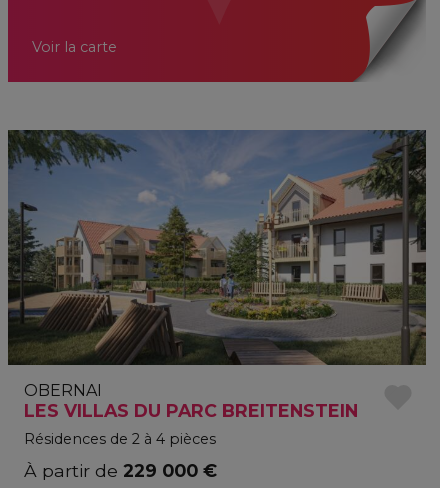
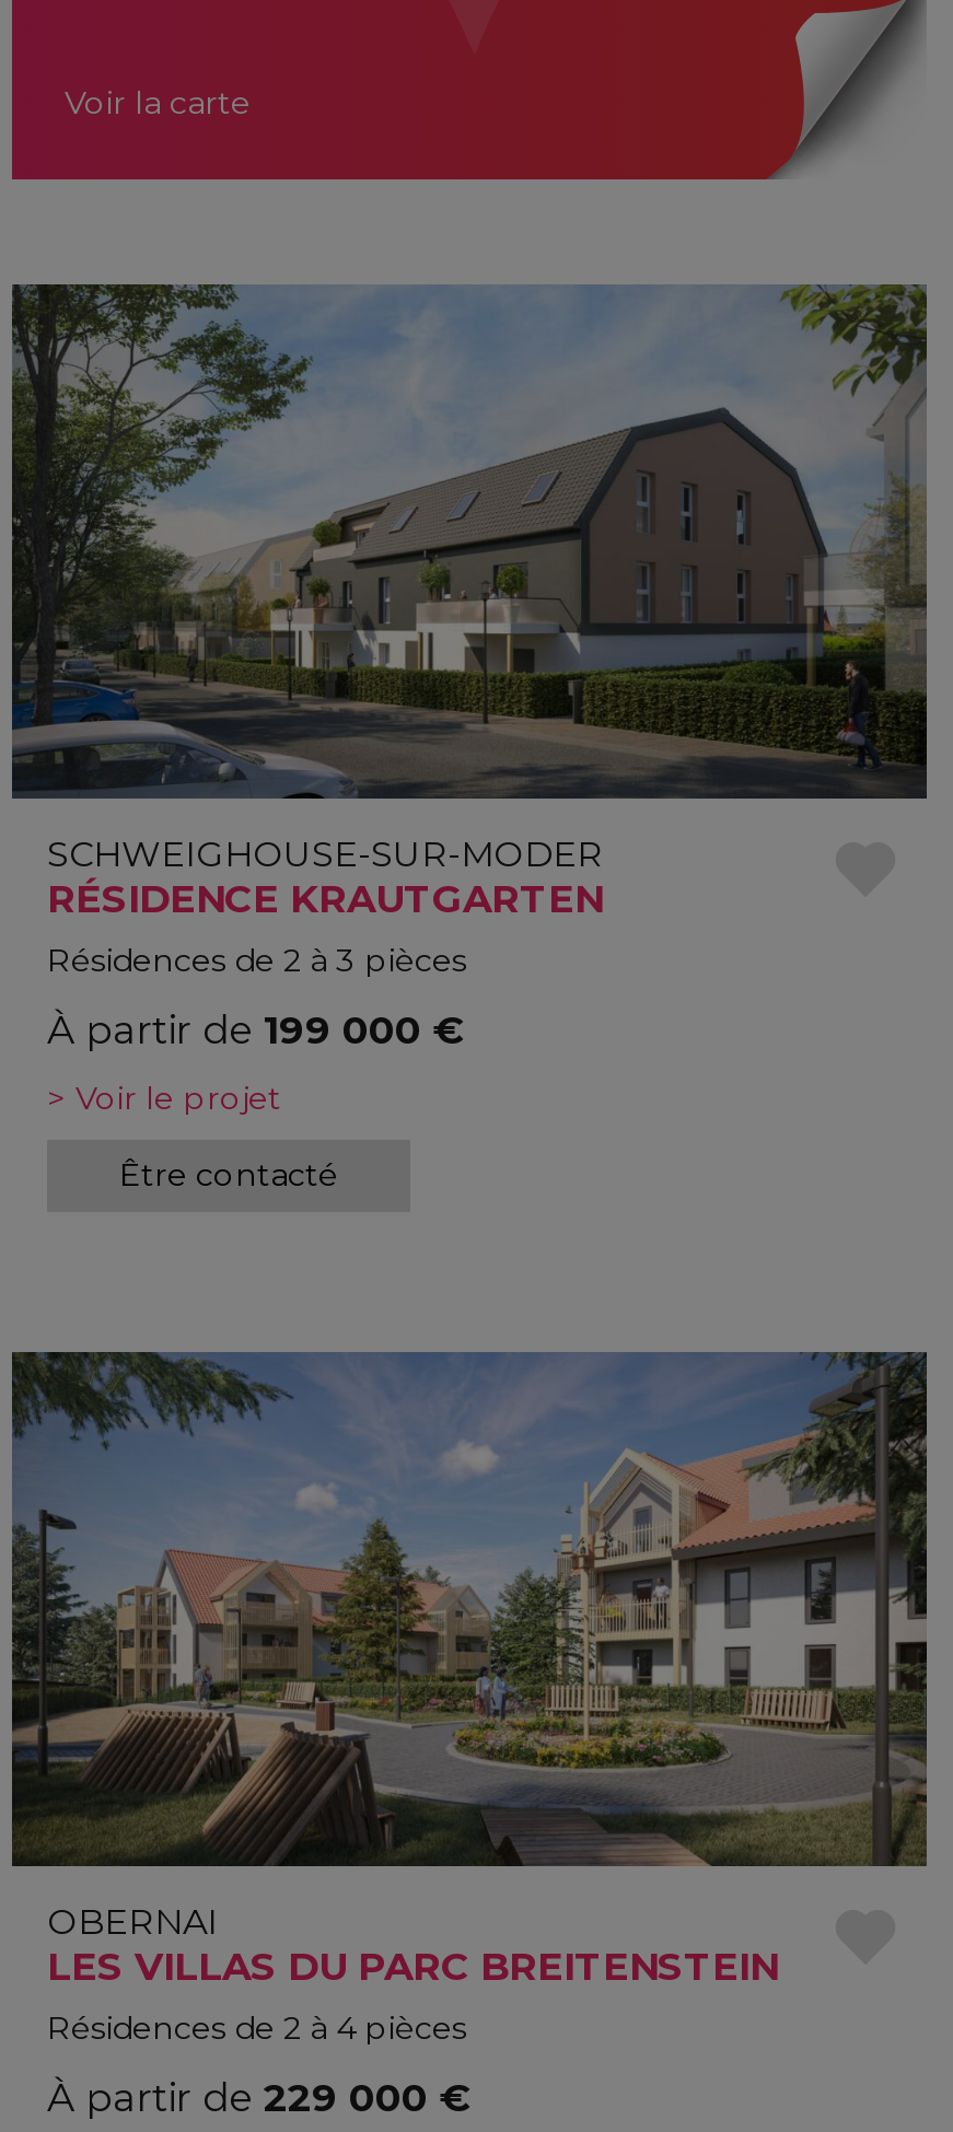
+ [image]
+ SCHWEIGHOUSE-SUR-MODER
+ RÉSIDENCE KRAUTGARTEN
+ Résidences de 2 à 3 pièces
+ À partir de 199 000 €
+ > Voir le projet
+ Être contacté
